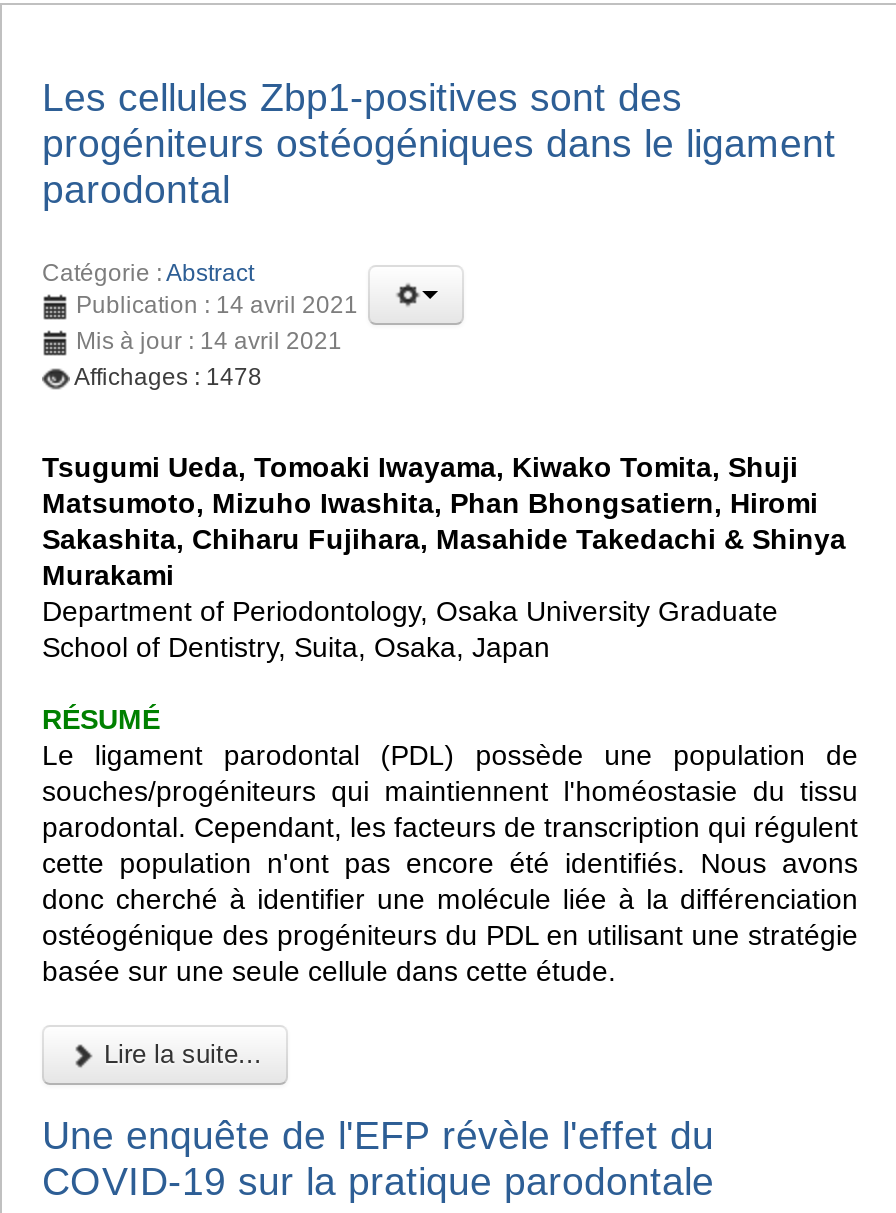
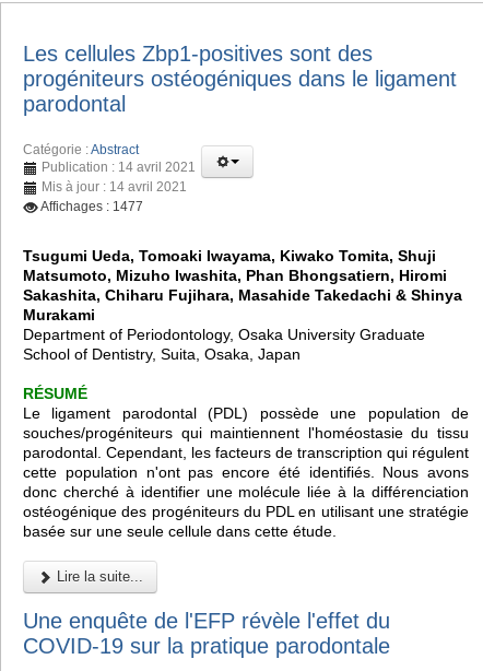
- Affichages : 1478
+ Affichages : 1477
